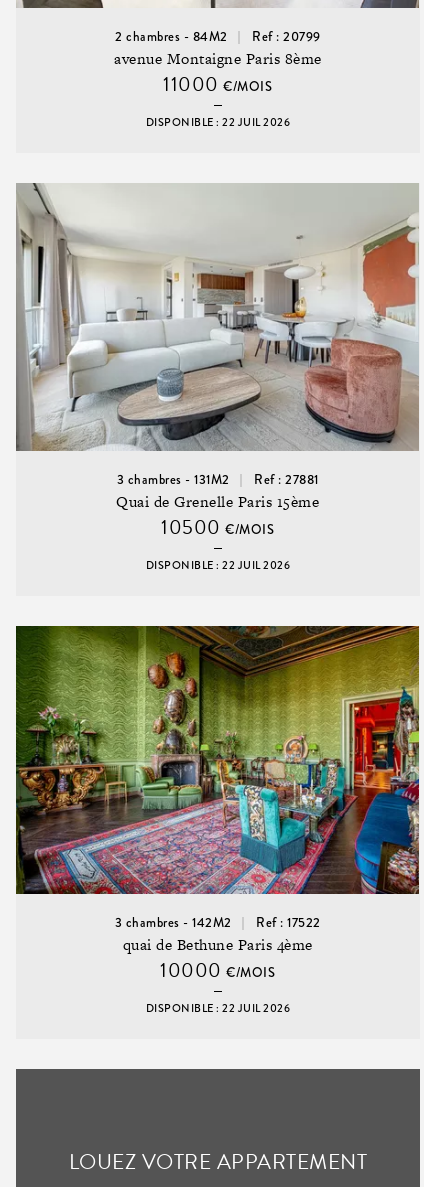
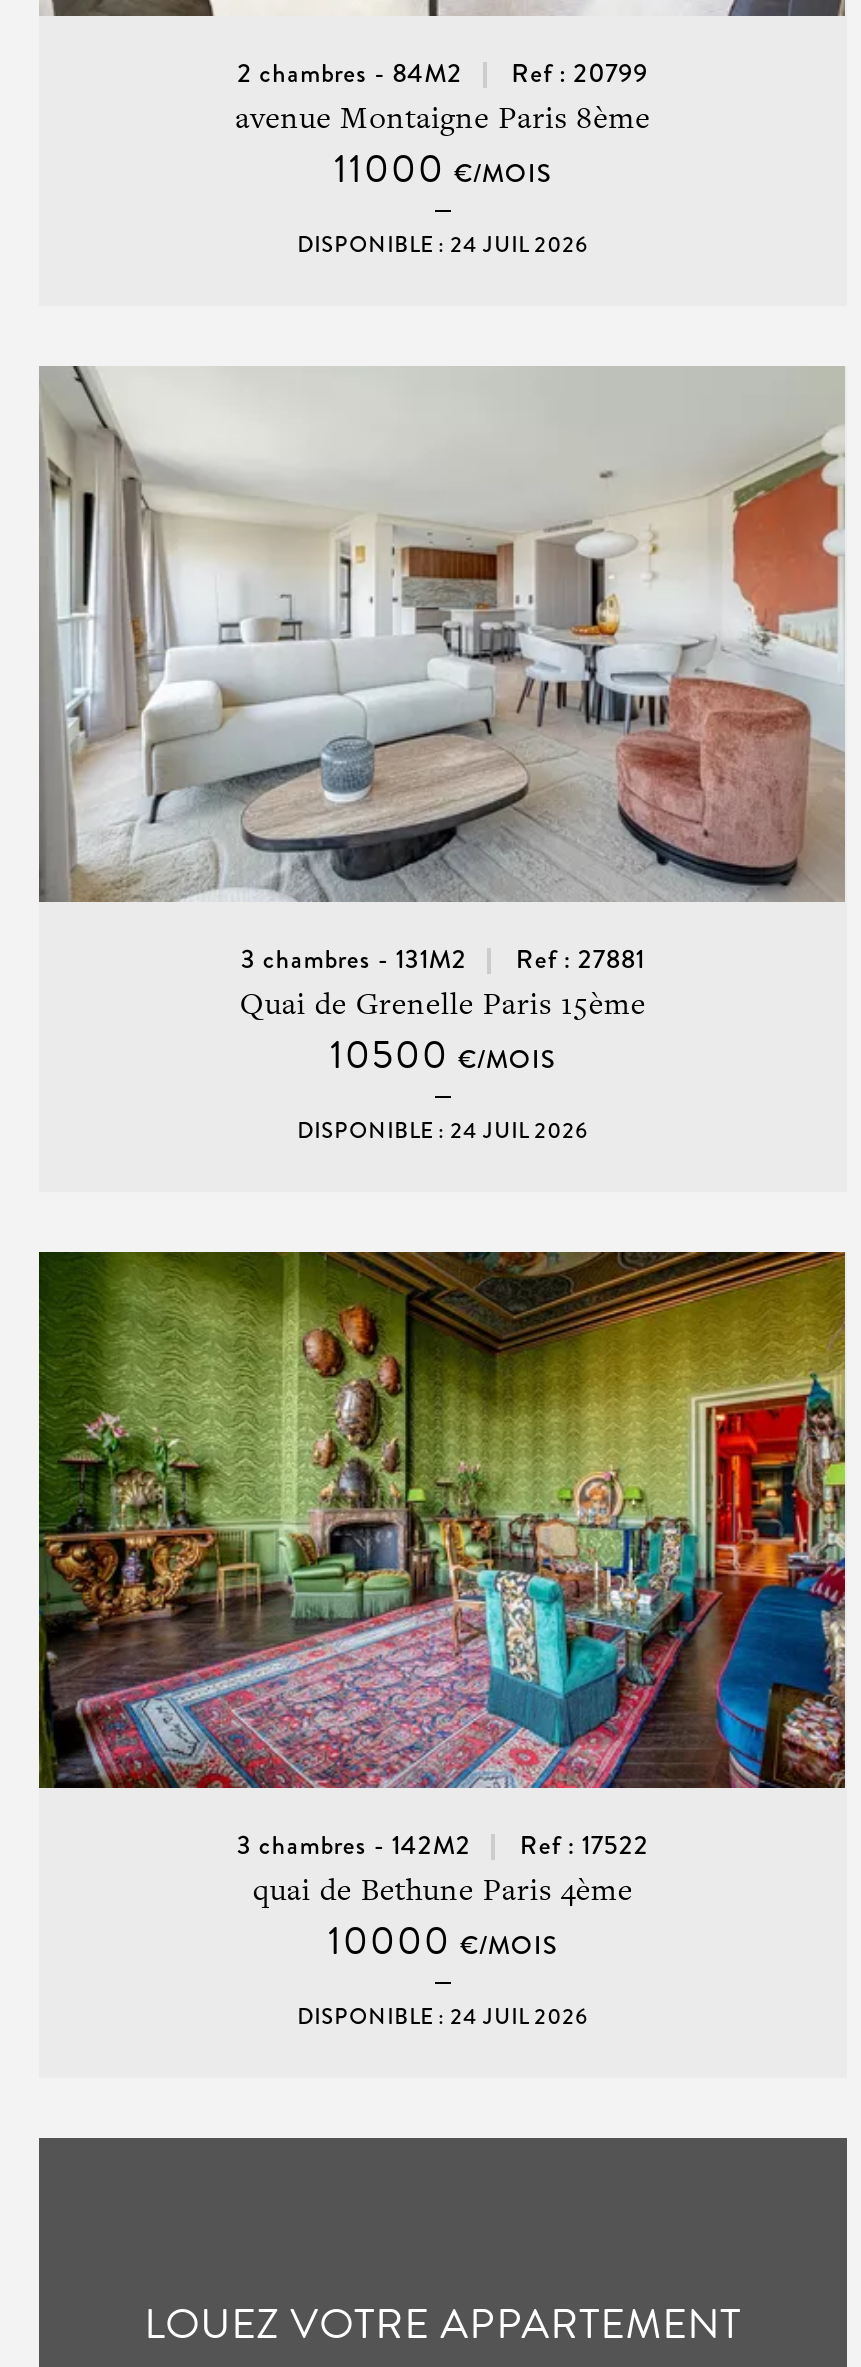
- DISPONIBLE : 22 JUIL 2026
+ DISPONIBLE : 24 JUIL 2026

- DISPONIBLE : 22 JUIL 2026
+ DISPONIBLE : 24 JUIL 2026

- DISPONIBLE : 22 JUIL 2026
+ DISPONIBLE : 24 JUIL 2026
